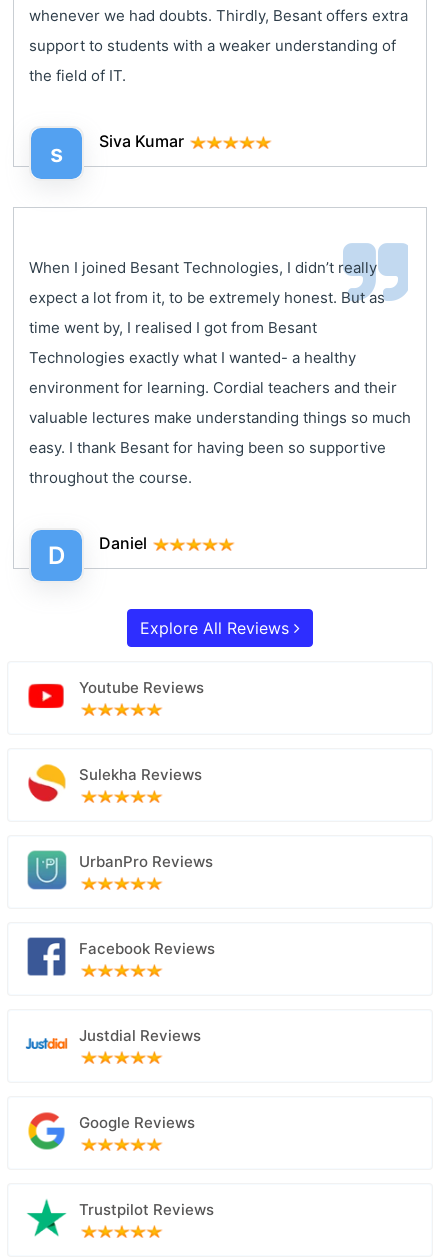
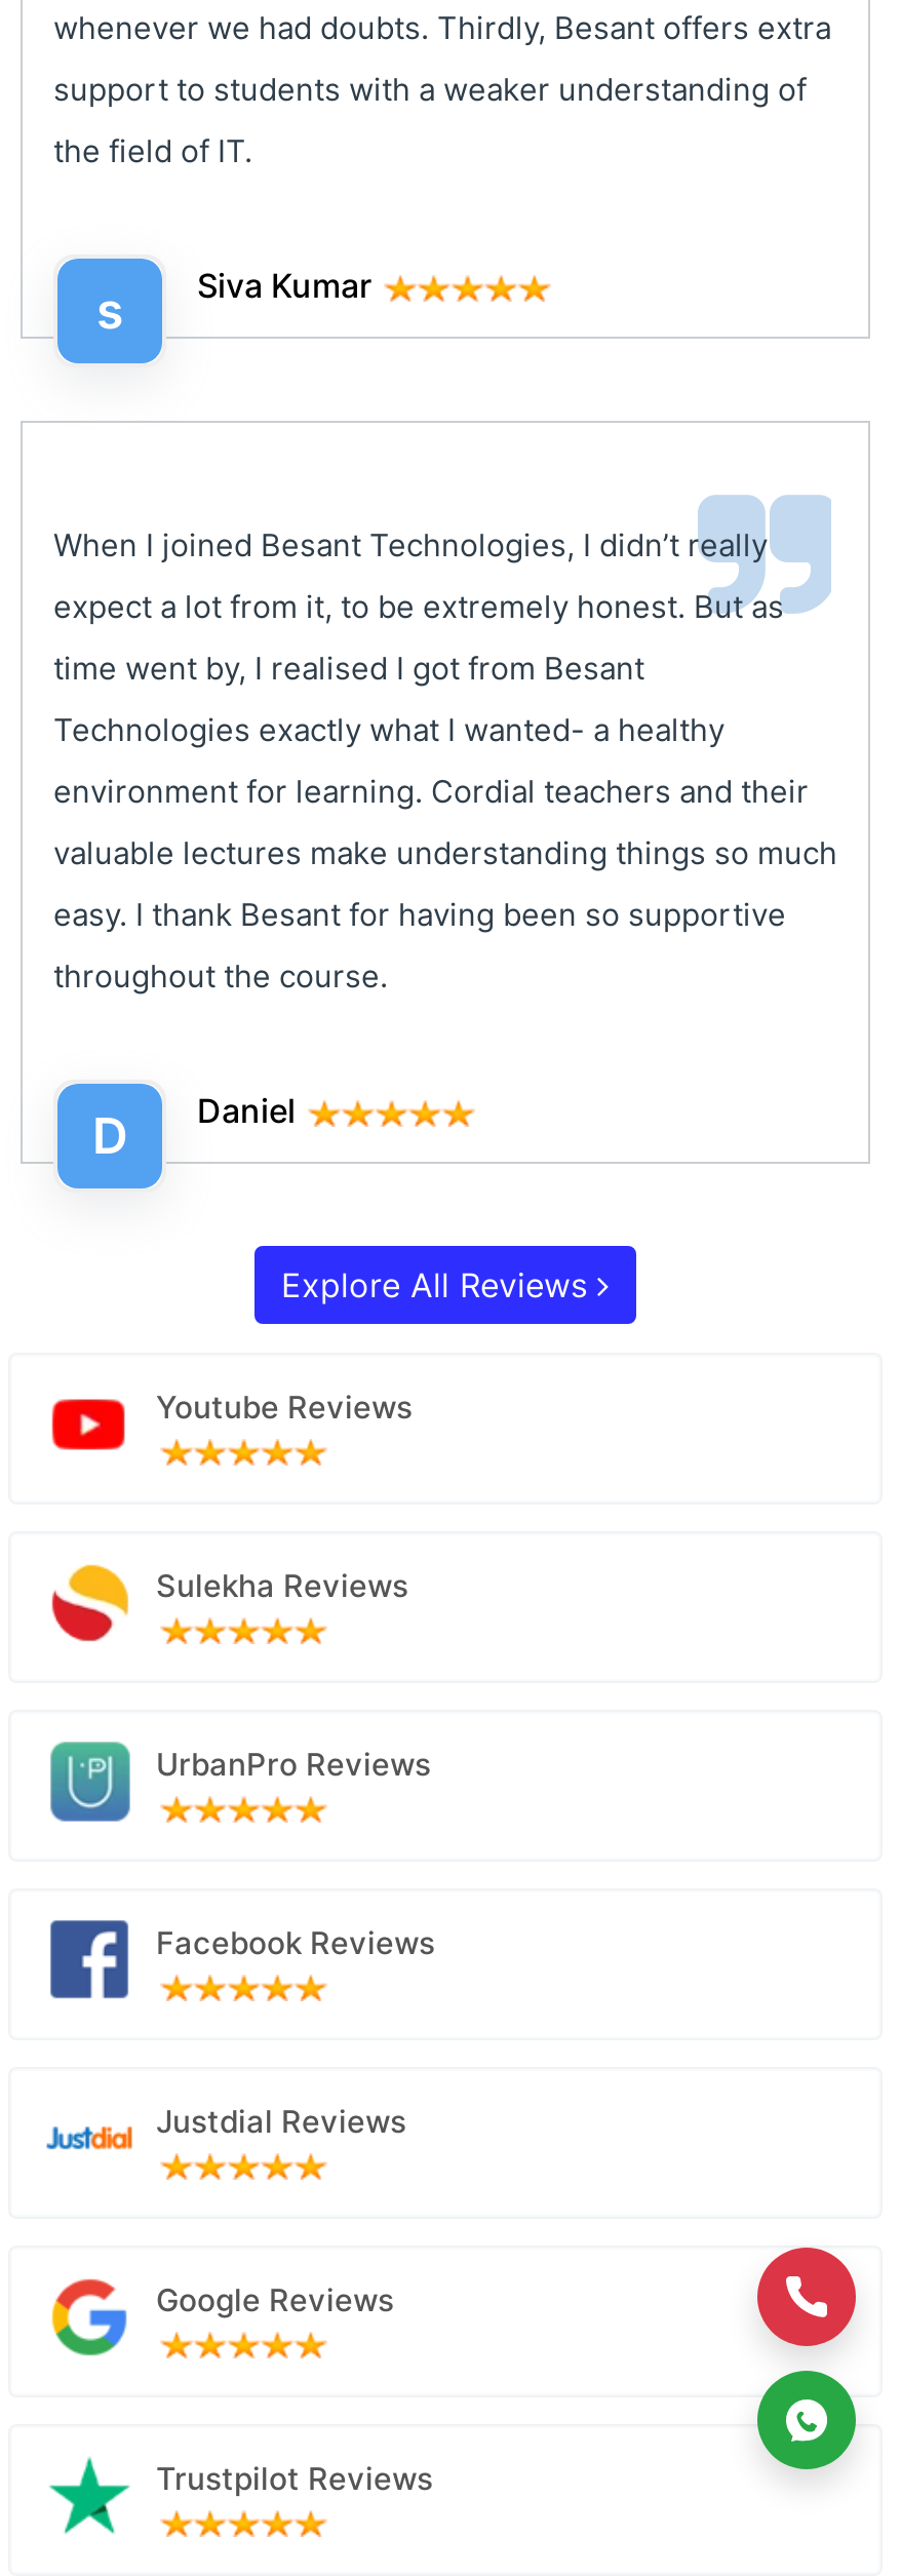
+ [image]

+ [image]
